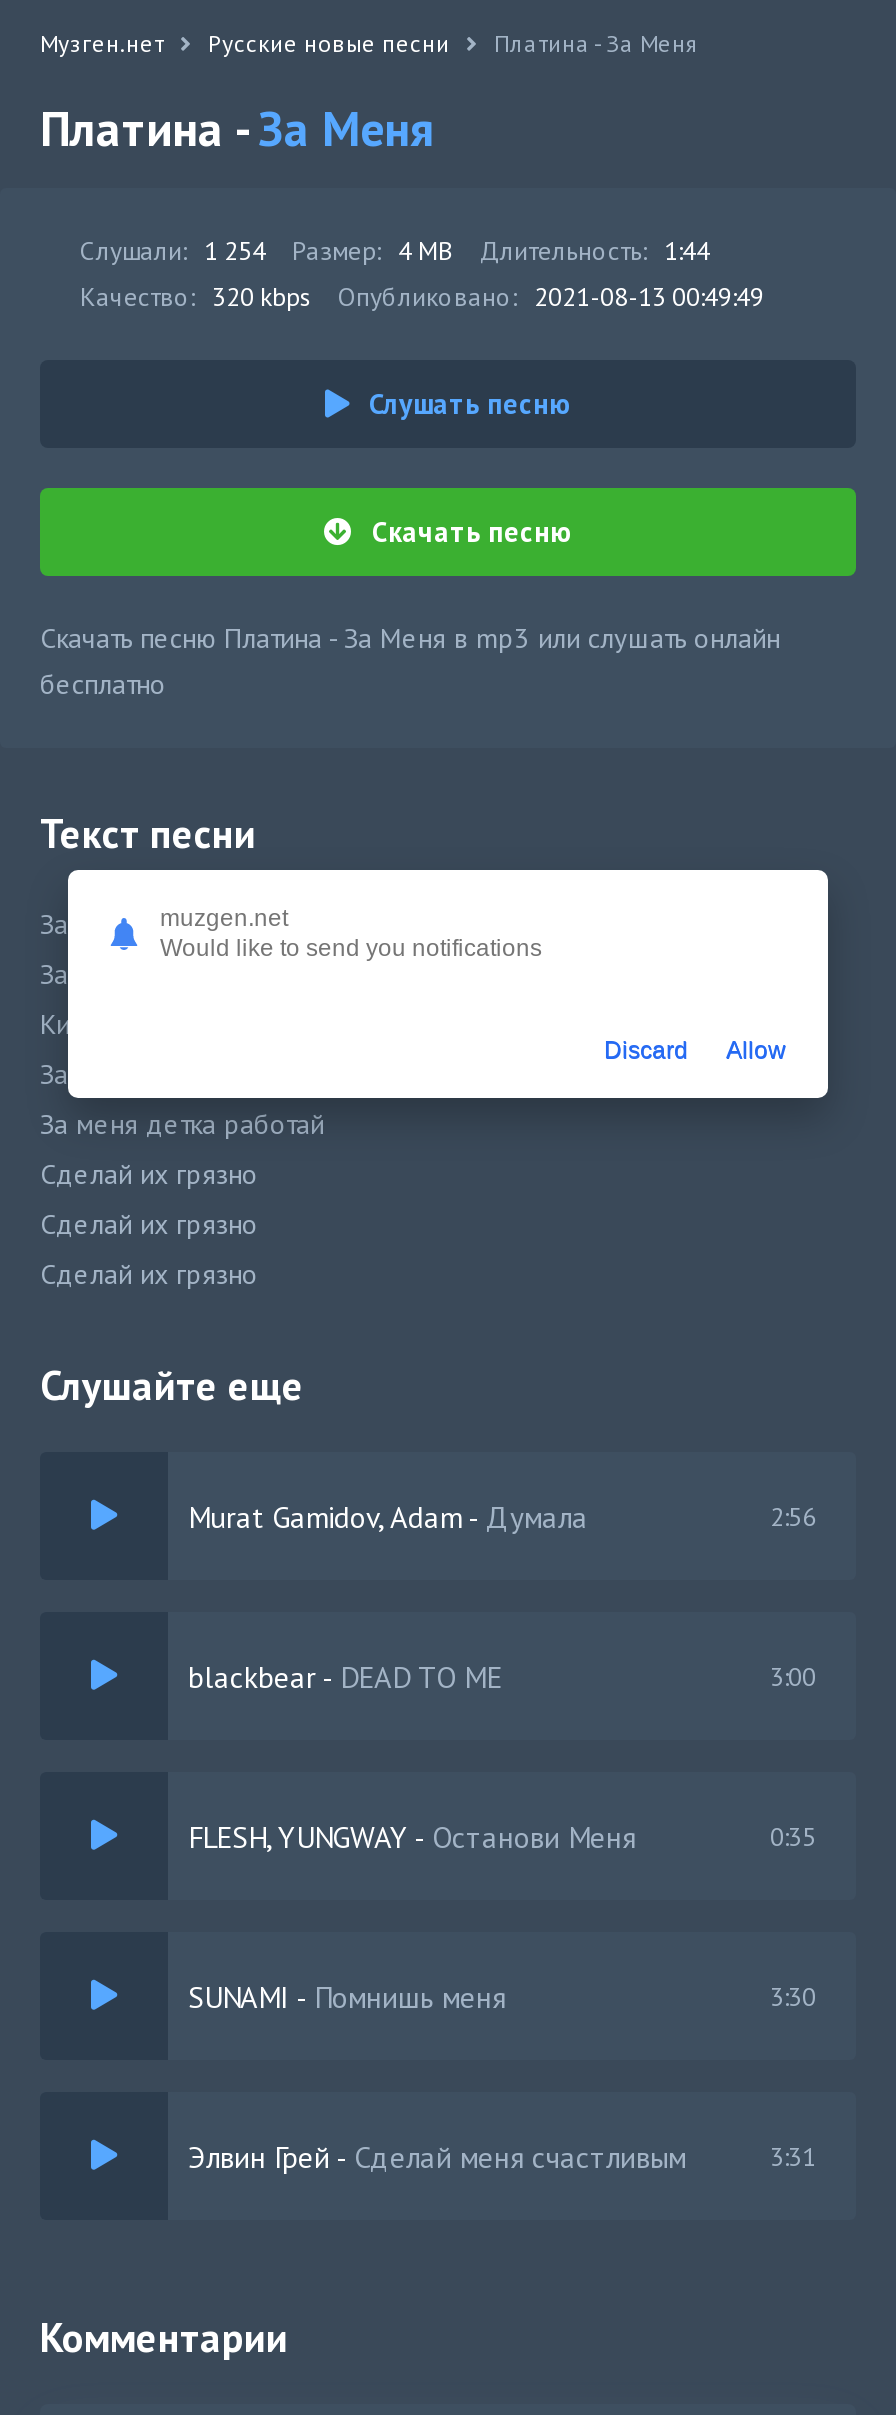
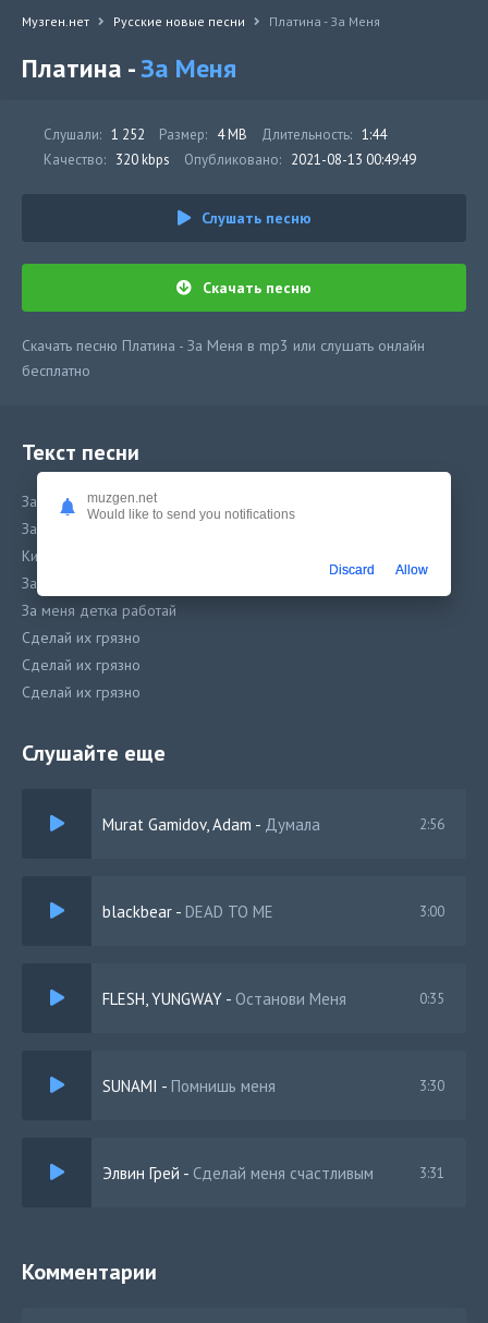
- Слушали: 1 254
+ Слушали: 1 252
